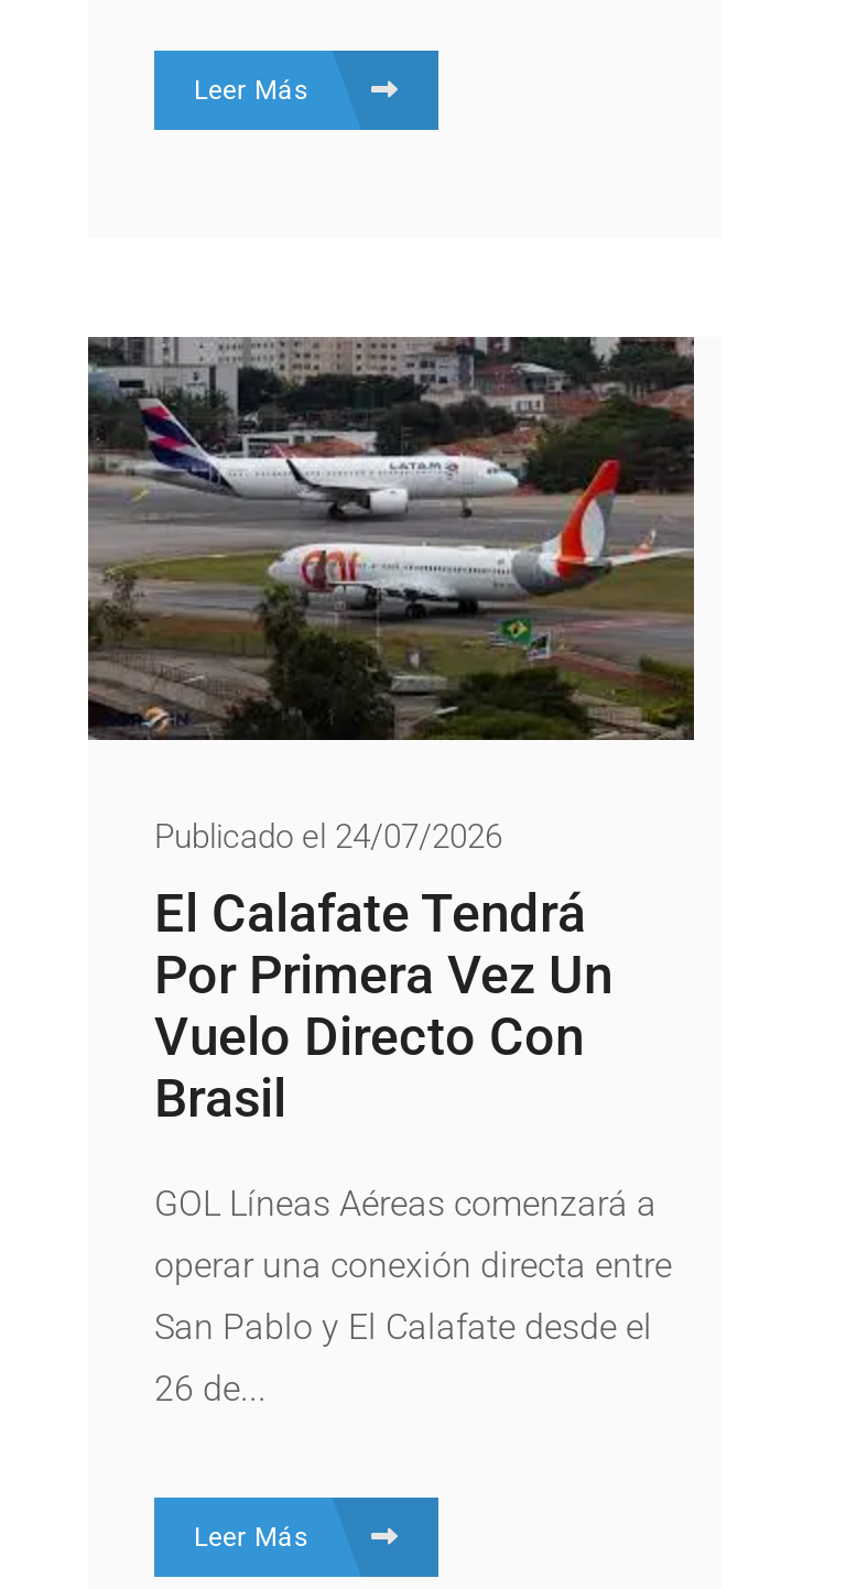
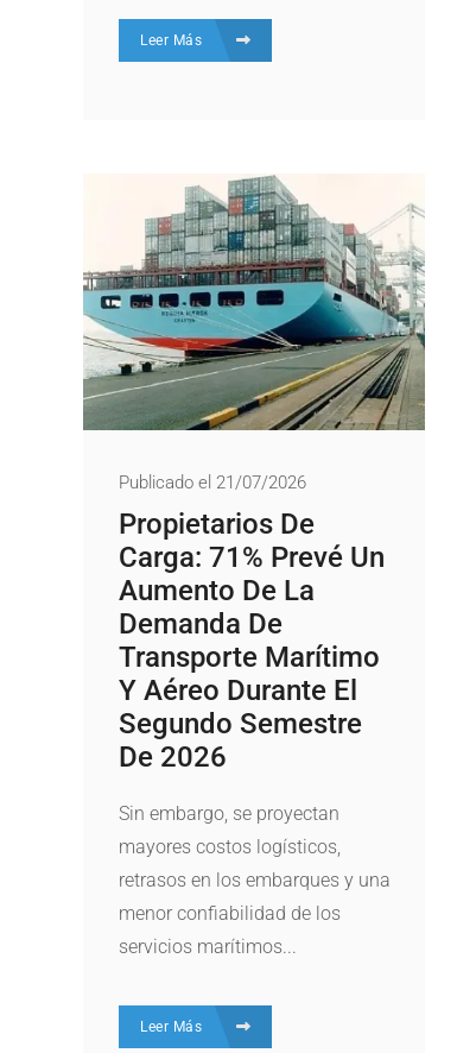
- [image]
- Publicado el 24/07/2026
- El Calafate Tendrá
- Por Primera Vez Un
- Vuelo Directo Con
- Brasil
- GOL Líneas Aéreas comenzará a
- operar una conexión directa entre
- San Pablo y El Calafate desde el
- 26 de...
+ [image]
+ Publicado el 21/07/2026
+ Propietarios De
+ Carga: 71% Prevé Un
+ Aumento De La
+ Demanda De
+ Transporte Marítimo
+ Y Aéreo Durante El
+ Segundo Semestre
+ De 2026
+ Sin embargo, se proyectan
+ mayores costos logísticos,
+ retrasos en los embarques y una
+ menor confiabilidad de los
+ servicios marítimos...
